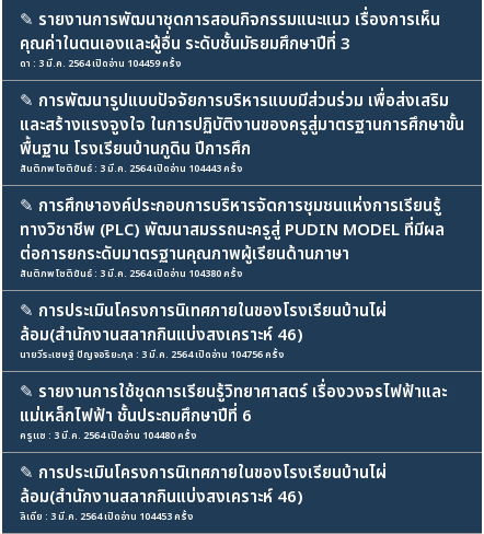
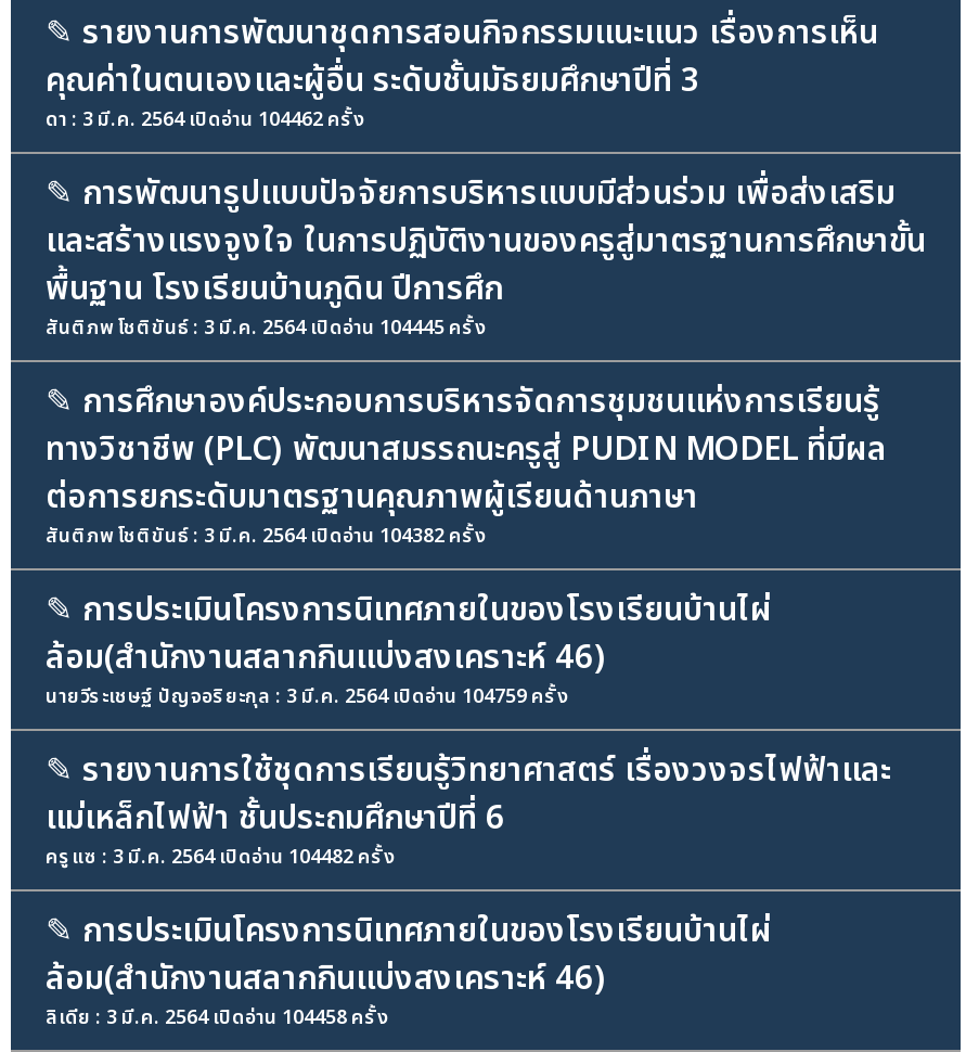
- ดา : 3 มี.ค. 2564 เปิดอ่าน 104459 ครั้ง
+ ดา : 3 มี.ค. 2564 เปิดอ่าน 104462 ครั้ง

- สันติภพ โชติขันธ์ : 3 มี.ค. 2564 เปิดอ่าน 104443 ครั้ง
+ สันติภพ โชติขันธ์ : 3 มี.ค. 2564 เปิดอ่าน 104445 ครั้ง

- สันติภพ โชติขันธ์ : 3 มี.ค. 2564 เปิดอ่าน 104380 ครั้ง
+ สันติภพ โชติขันธ์ : 3 มี.ค. 2564 เปิดอ่าน 104382 ครั้ง

- นายวีระเชษฐ์ ปัญจอริยะกุล : 3 มี.ค. 2564 เปิดอ่าน 104756 ครั้ง
+ นายวีระเชษฐ์ ปัญจอริยะกุล : 3 มี.ค. 2564 เปิดอ่าน 104759 ครั้ง

- ครูแซ : 3 มี.ค. 2564 เปิดอ่าน 104480 ครั้ง
+ ครูแซ : 3 มี.ค. 2564 เปิดอ่าน 104482 ครั้ง

- ลิเดีย : 3 มี.ค. 2564 เปิดอ่าน 104453 ครั้ง
+ ลิเดีย : 3 มี.ค. 2564 เปิดอ่าน 104458 ครั้ง
